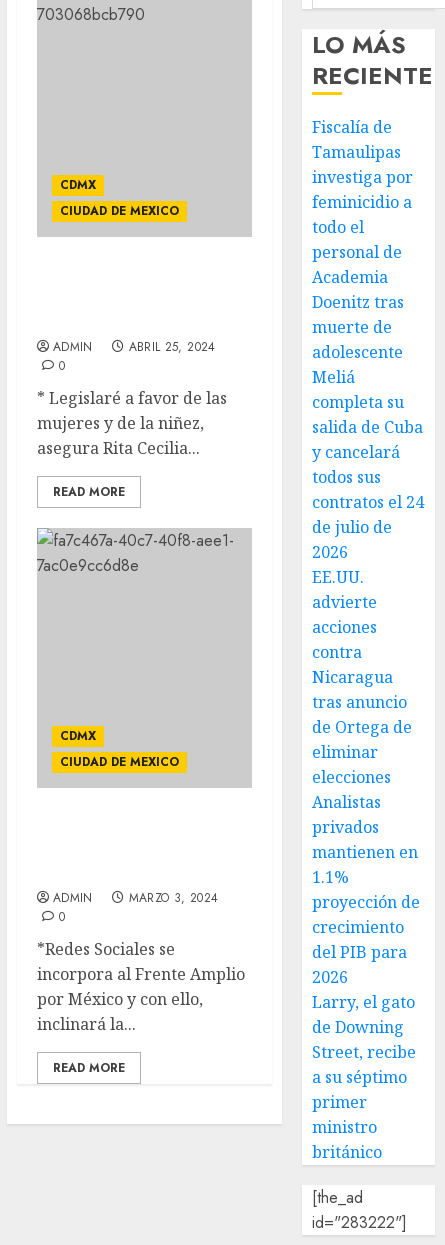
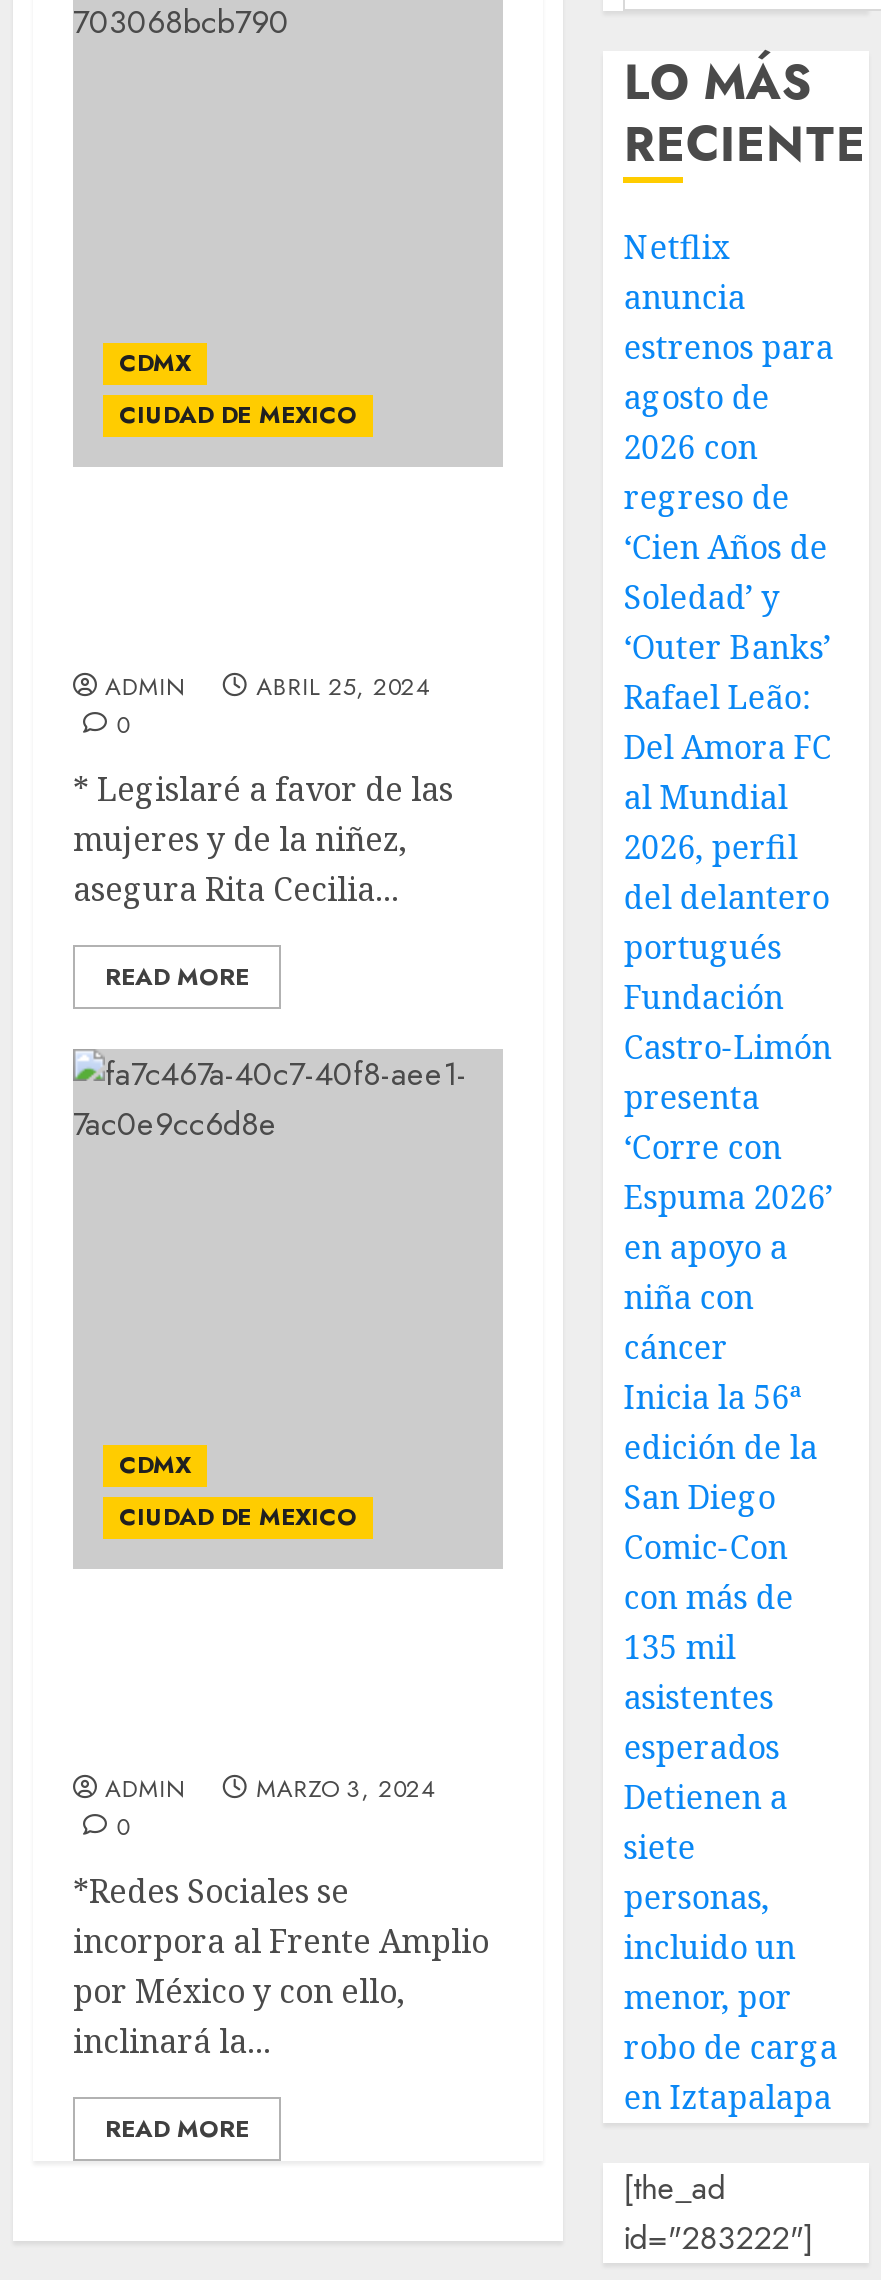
- Fiscalía de
- Tamaulipas
- investiga por
- feminicidio a
- todo el
- personal de
- Academia
- Doenitz tras
- muerte de
- adolescente
- Meliá
- completa su
- salida de Cuba
- y cancelará
- todos sus
- contratos el 24
- de julio de
- 2026
- EE.UU.
- advierte
- acciones
- contra
- Nicaragua
- tras anuncio
- de Ortega de
- eliminar
- elecciones
- Analistas
- privados
- mantienen en
- 1.1%
- proyección de
- crecimiento
- del PIB para
- 2026
- Larry, el gato
- de Downing
- Street, recibe
- a su séptimo
- primer
- ministro
- británico
+ Netflix
+ anuncia
+ estrenos para
+ agosto de
+ 2026 con
+ regreso de
+ ‘Cien Años de
+ Soledad’ y
+ ‘Outer Banks’
+ Rafael Leão:
+ Del Amora FC
+ al Mundial
+ 2026, perfil
+ del delantero
+ portugués
+ Fundación
+ Castro-Limón
+ presenta
+ ‘Corre con
+ Espuma 2026’
+ en apoyo a
+ niña con
+ cáncer
+ Inicia la 56ª
+ edición de la
+ San Diego
+ Comic-Con
+ con más de
+ 135 mil
+ asistentes
+ esperados
+ Detienen a
+ siete
+ personas,
+ incluido un
+ menor, por
+ robo de carga
+ en Iztapalapa
